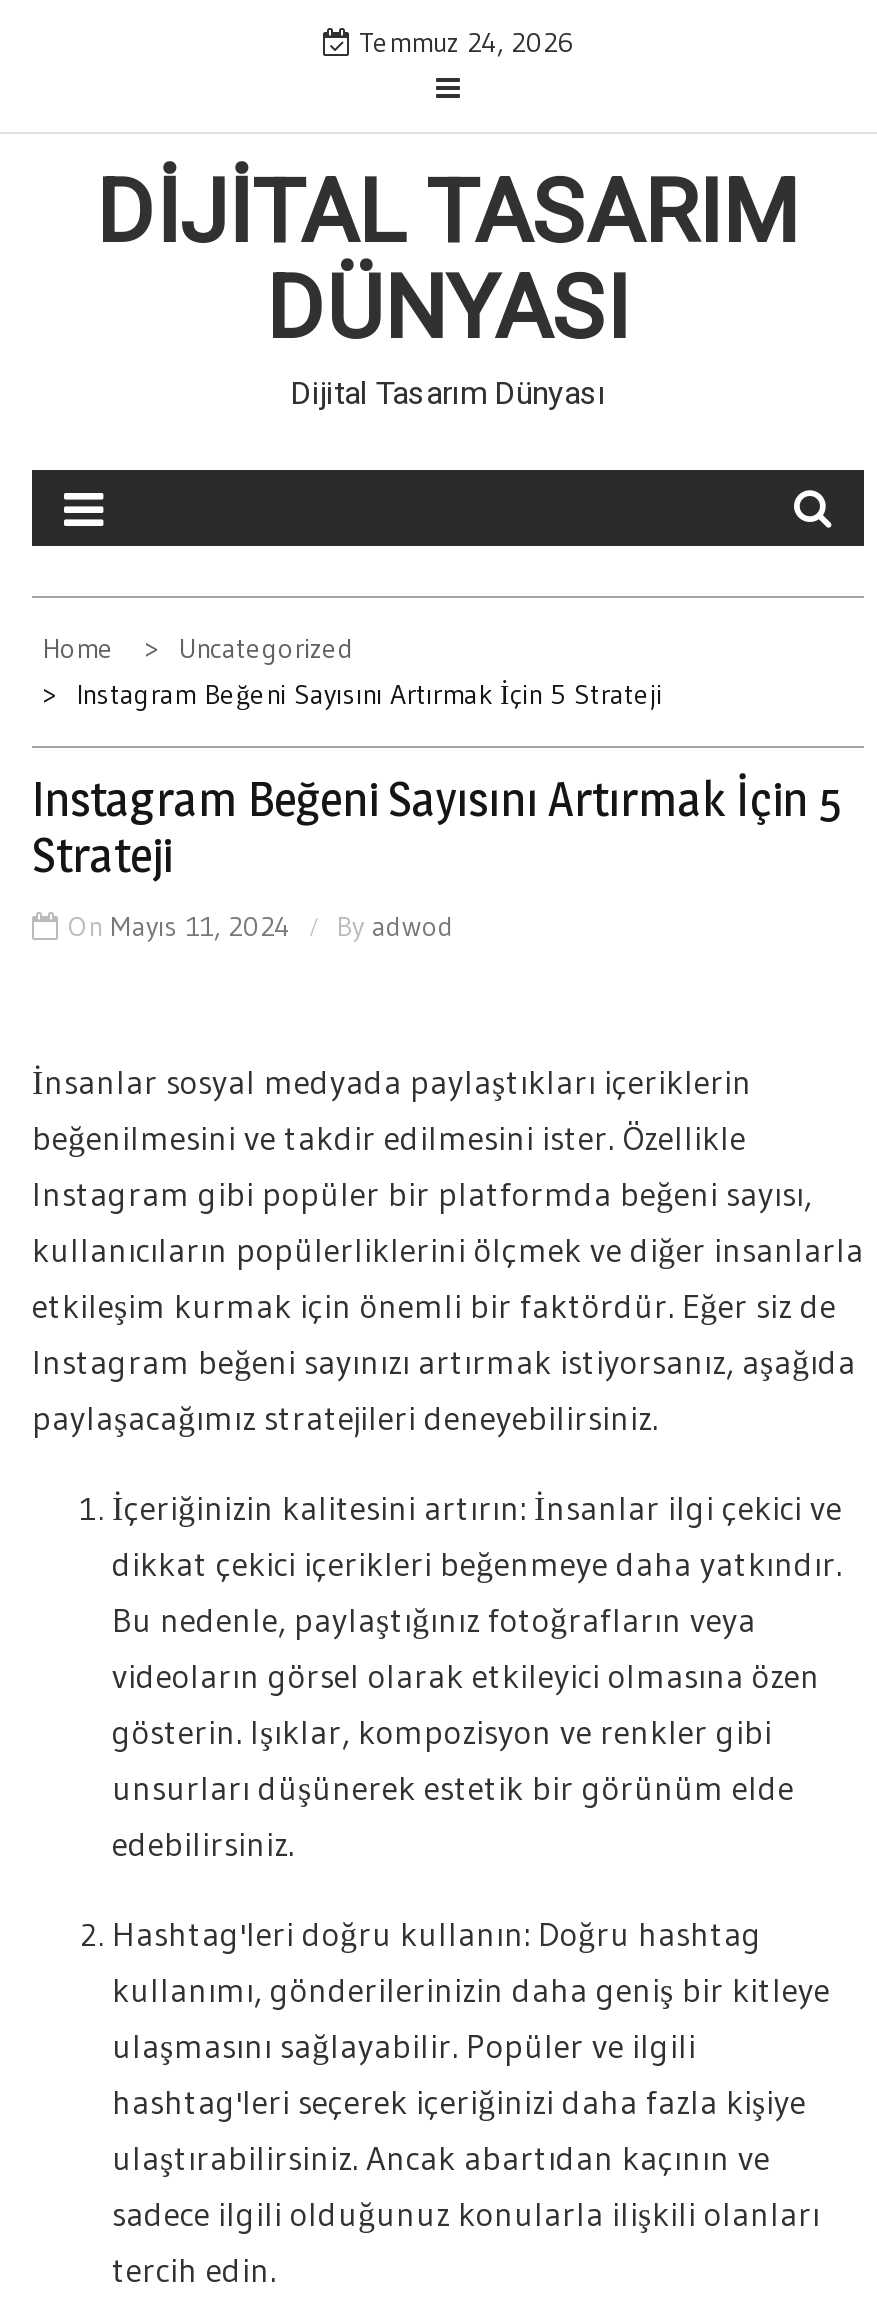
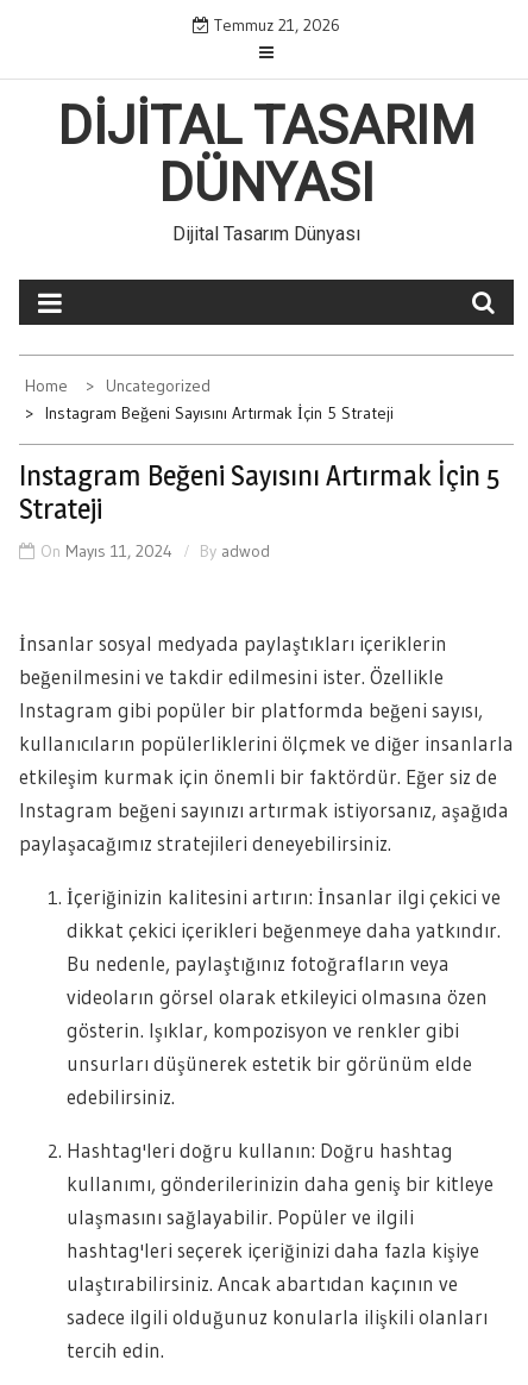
- Temmuz 24, 2026
+ Temmuz 21, 2026
